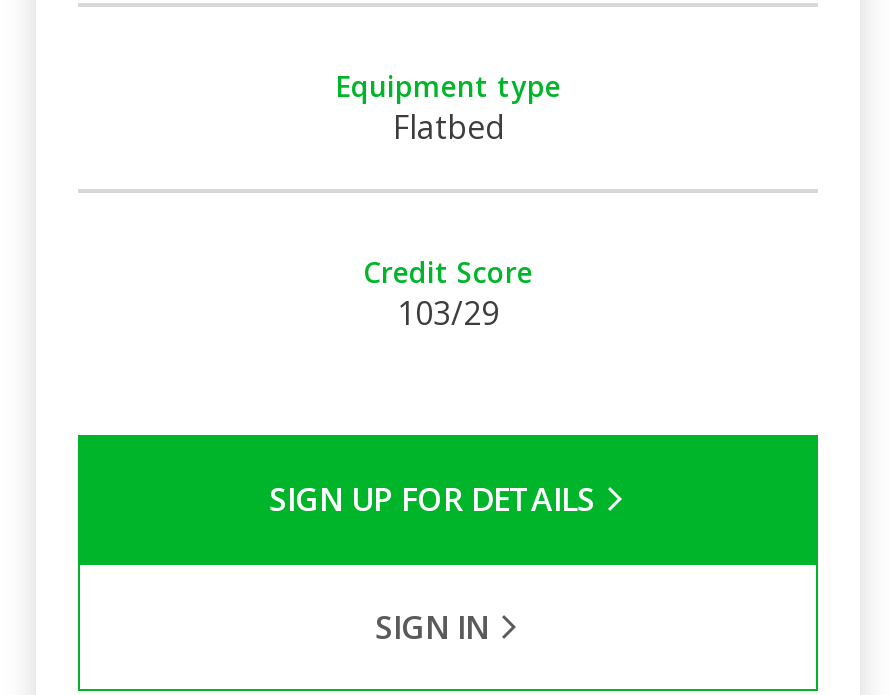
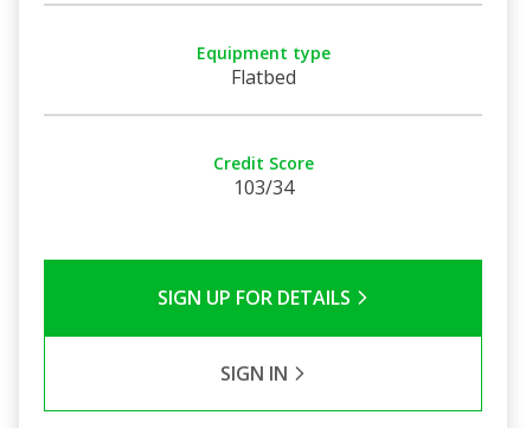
- 103/29
+ 103/34
